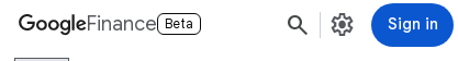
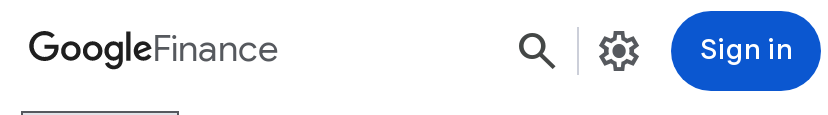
- Finance Beta
+ Finance
